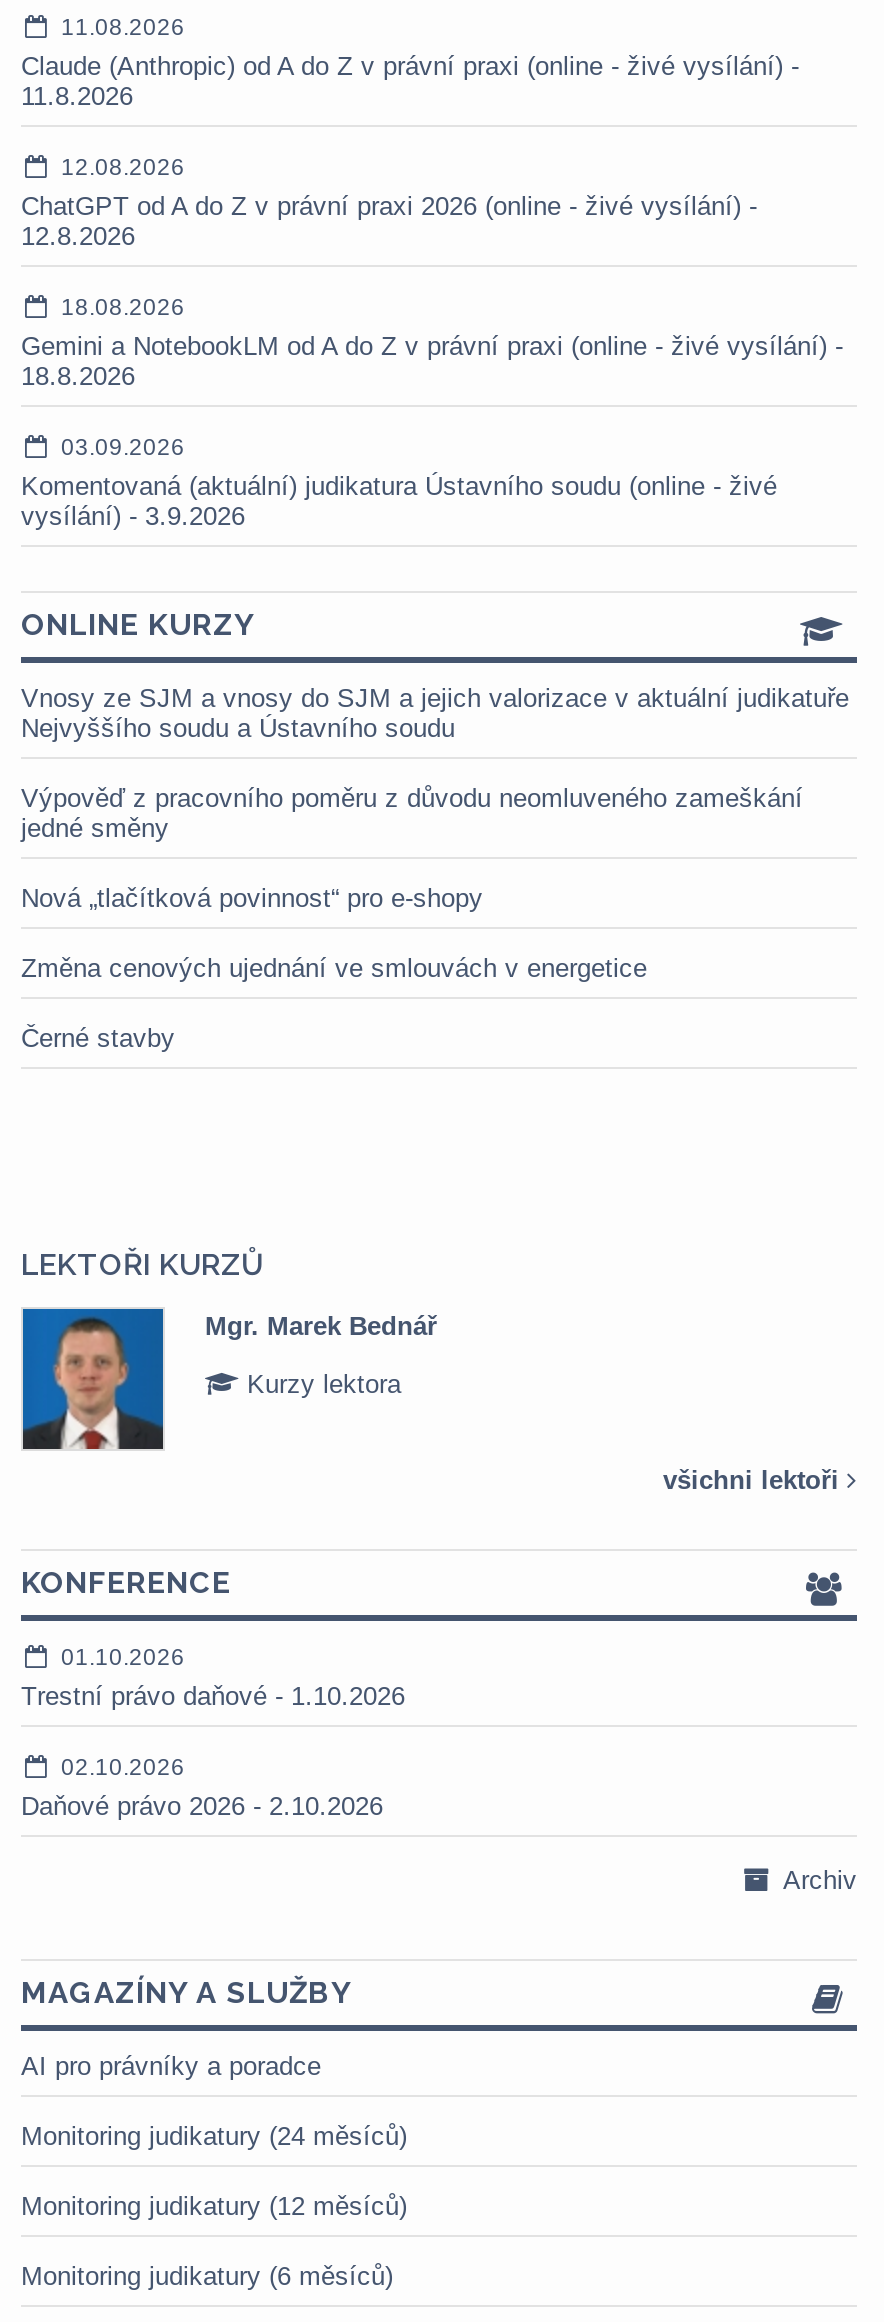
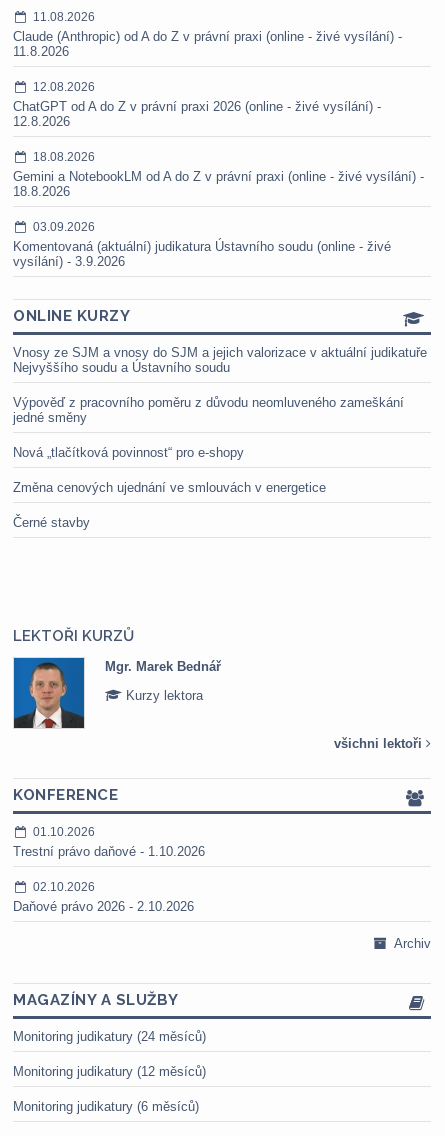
- AI pro právníky a poradce
